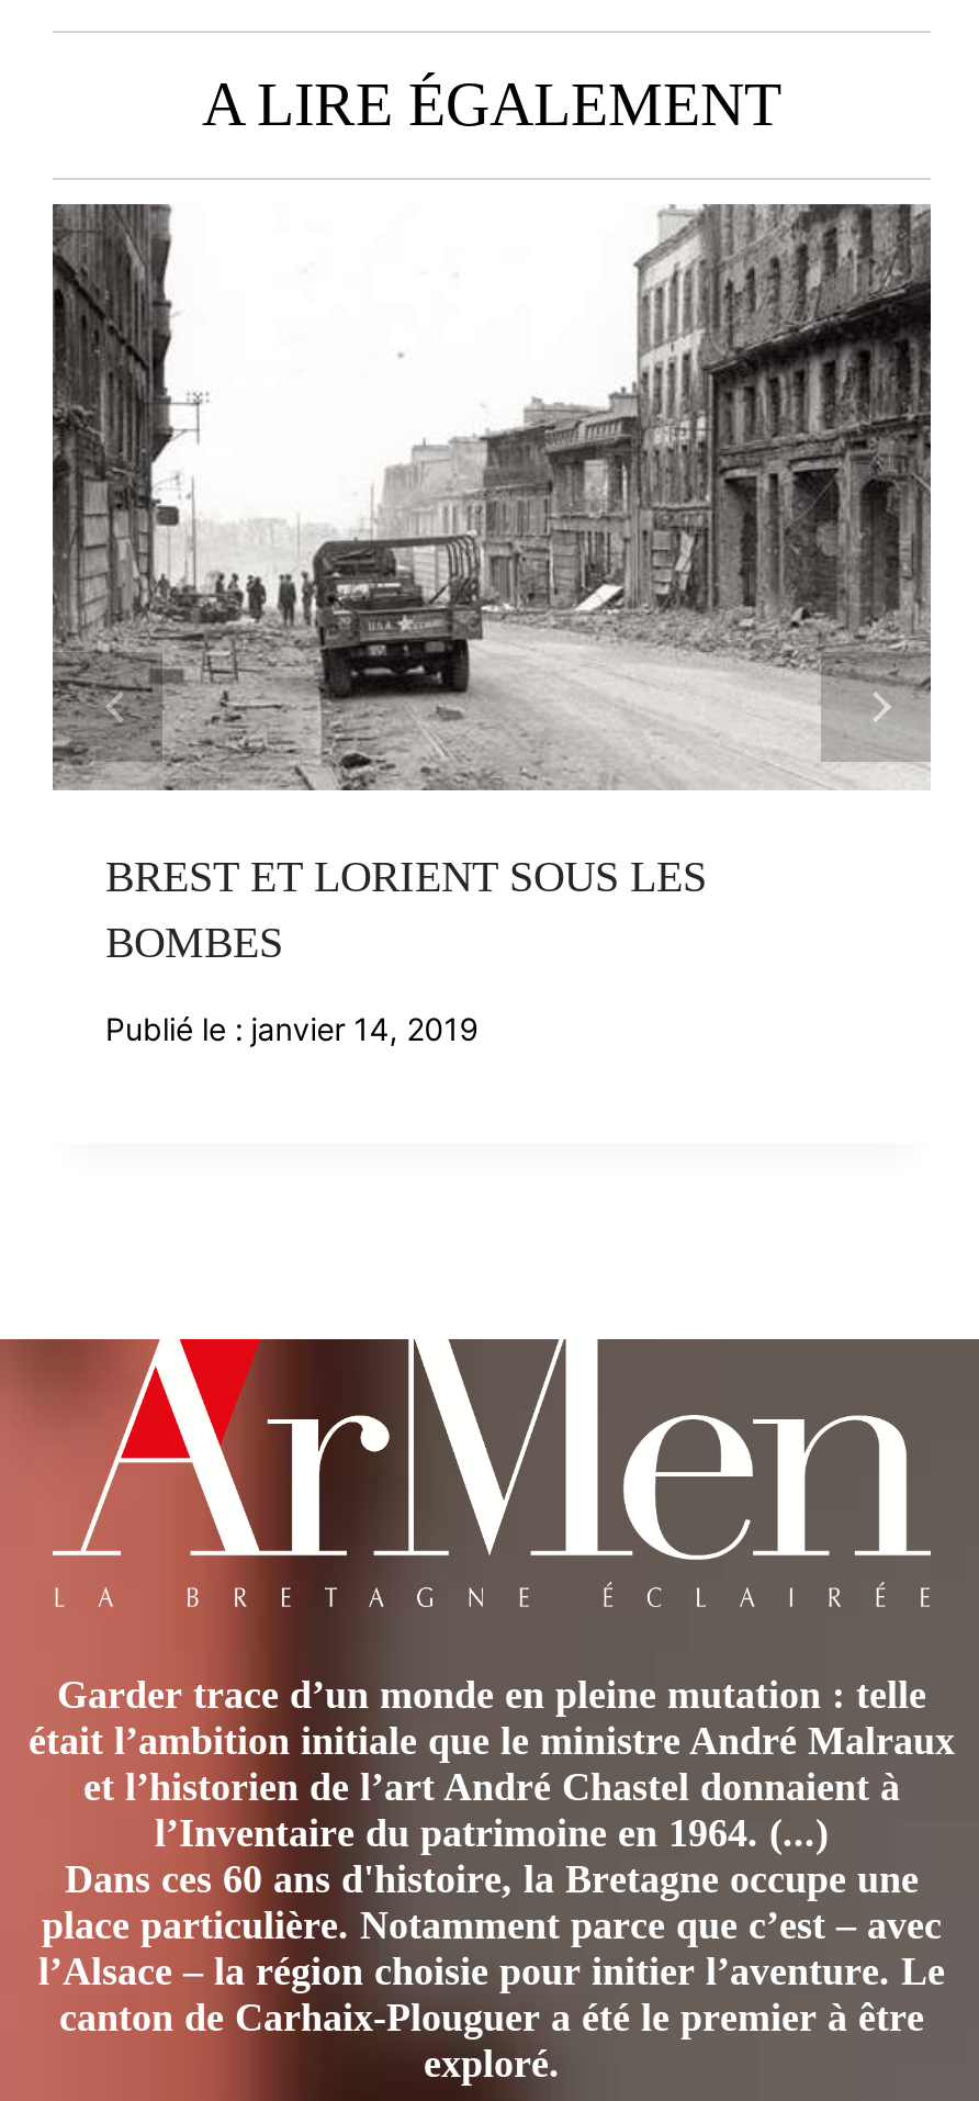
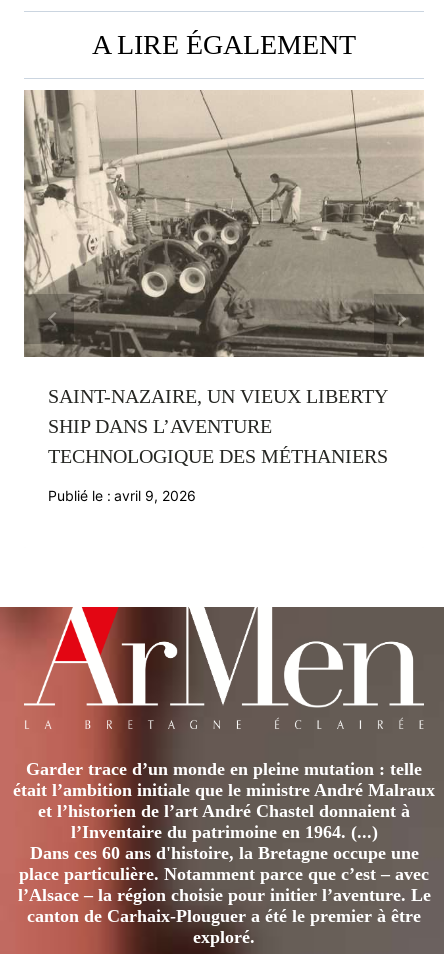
- [image]
- BREST ET LORIENT SOUS LES
- BOMBES
+ [image]
+ SAINT-NAZAIRE, UN VIEUX LIBERTY
+ SHIP DANS L’AVENTURE
+ TECHNOLOGIQUE DES MÉTHANIERS

- Publié le : janvier 14, 2019
+ Publié le : avril 9, 2026
